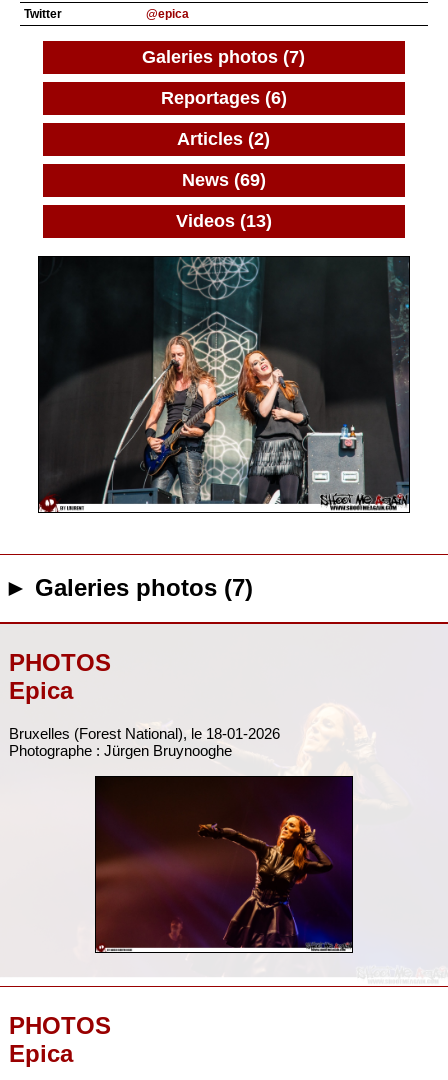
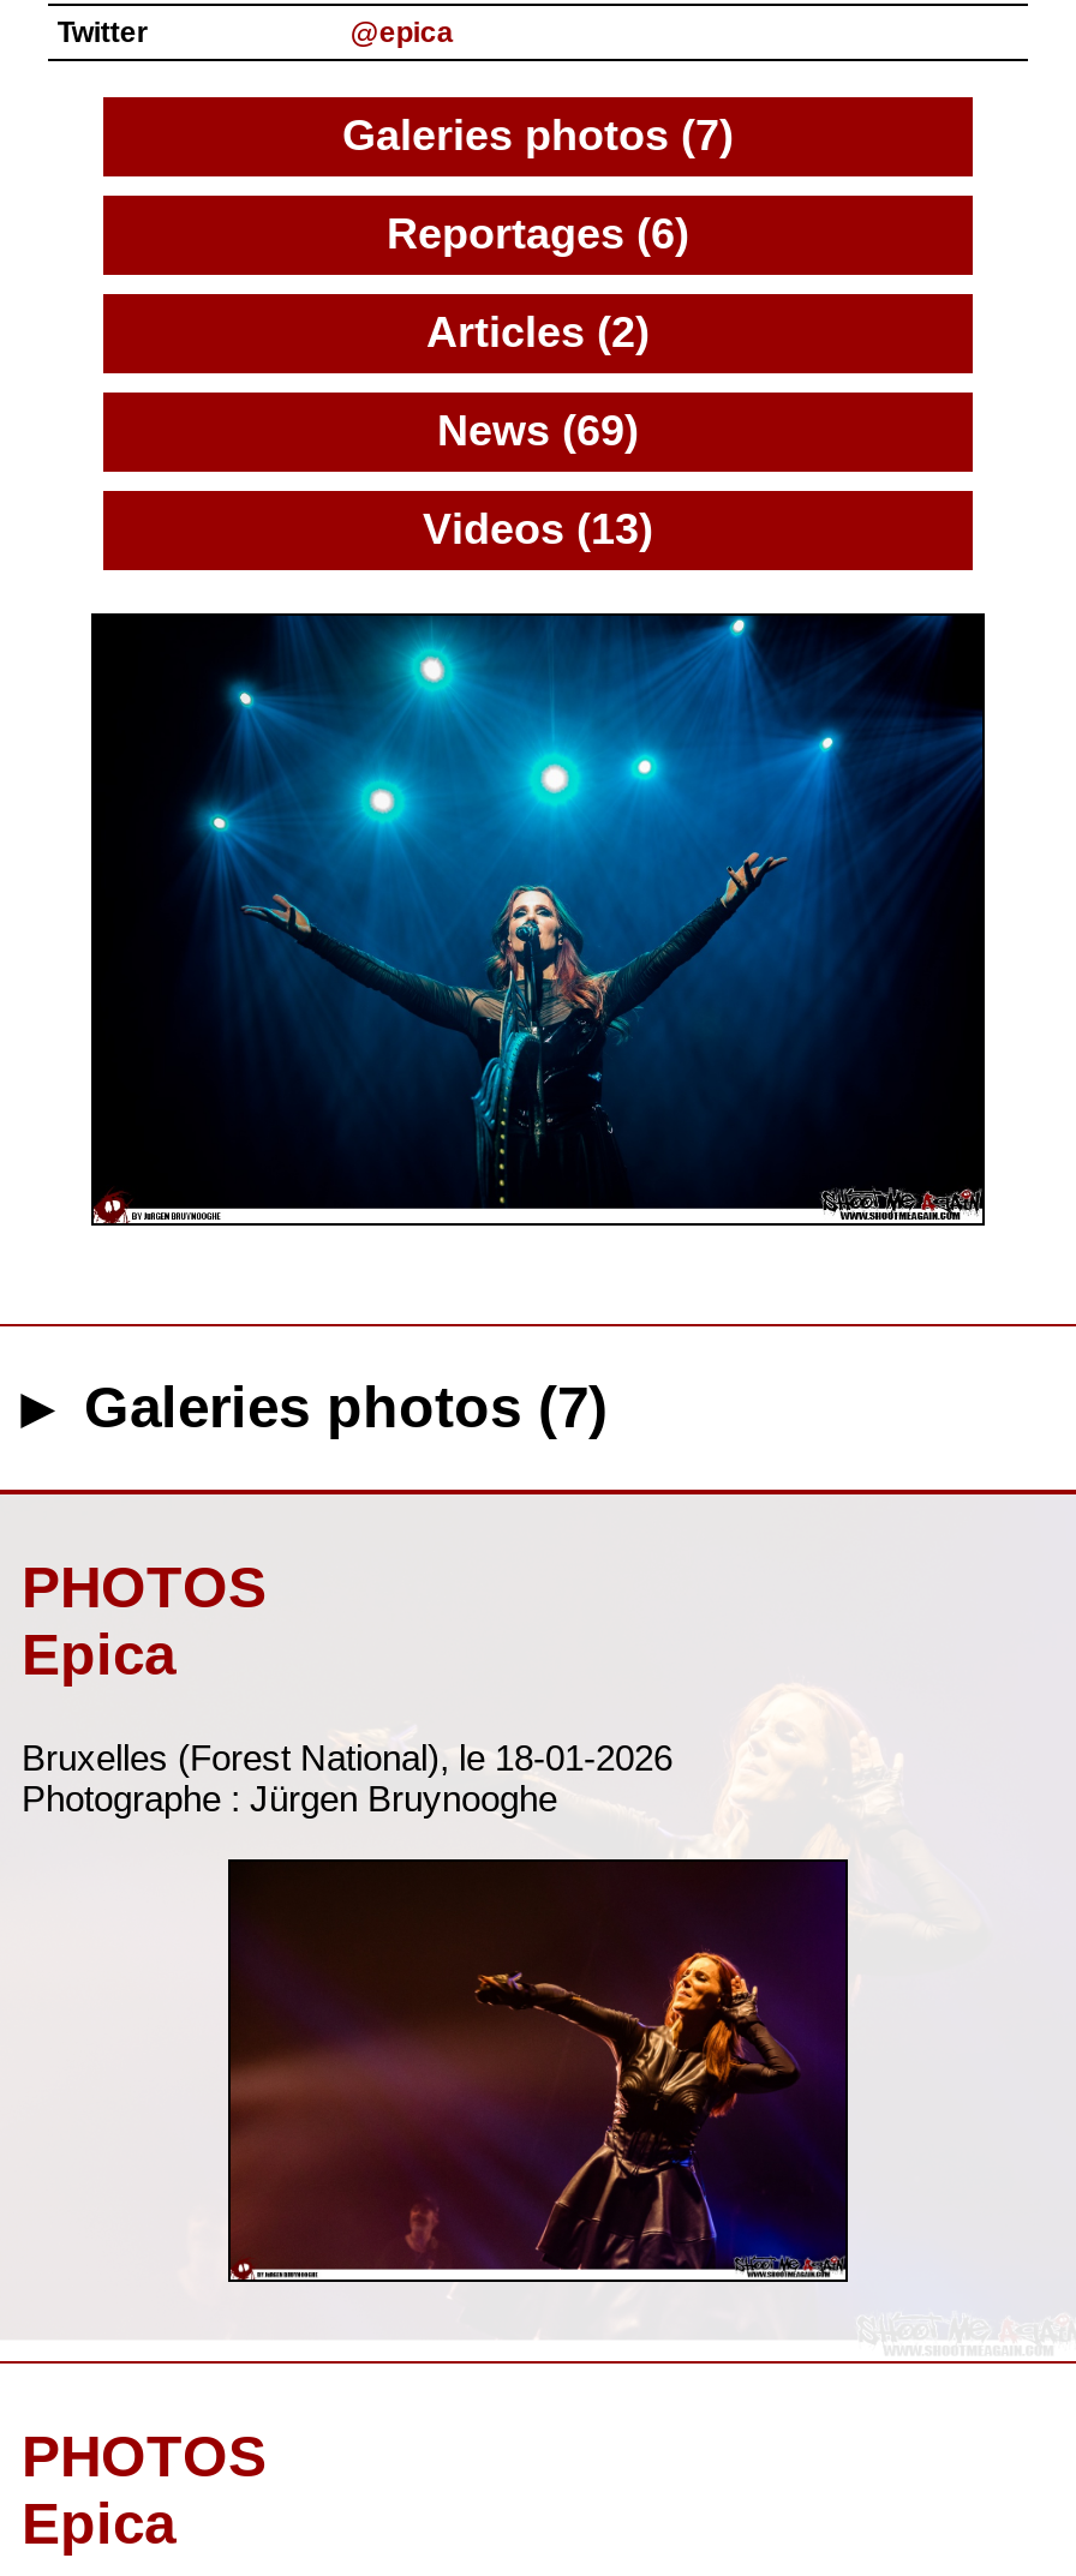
- [image]
+ [image]
